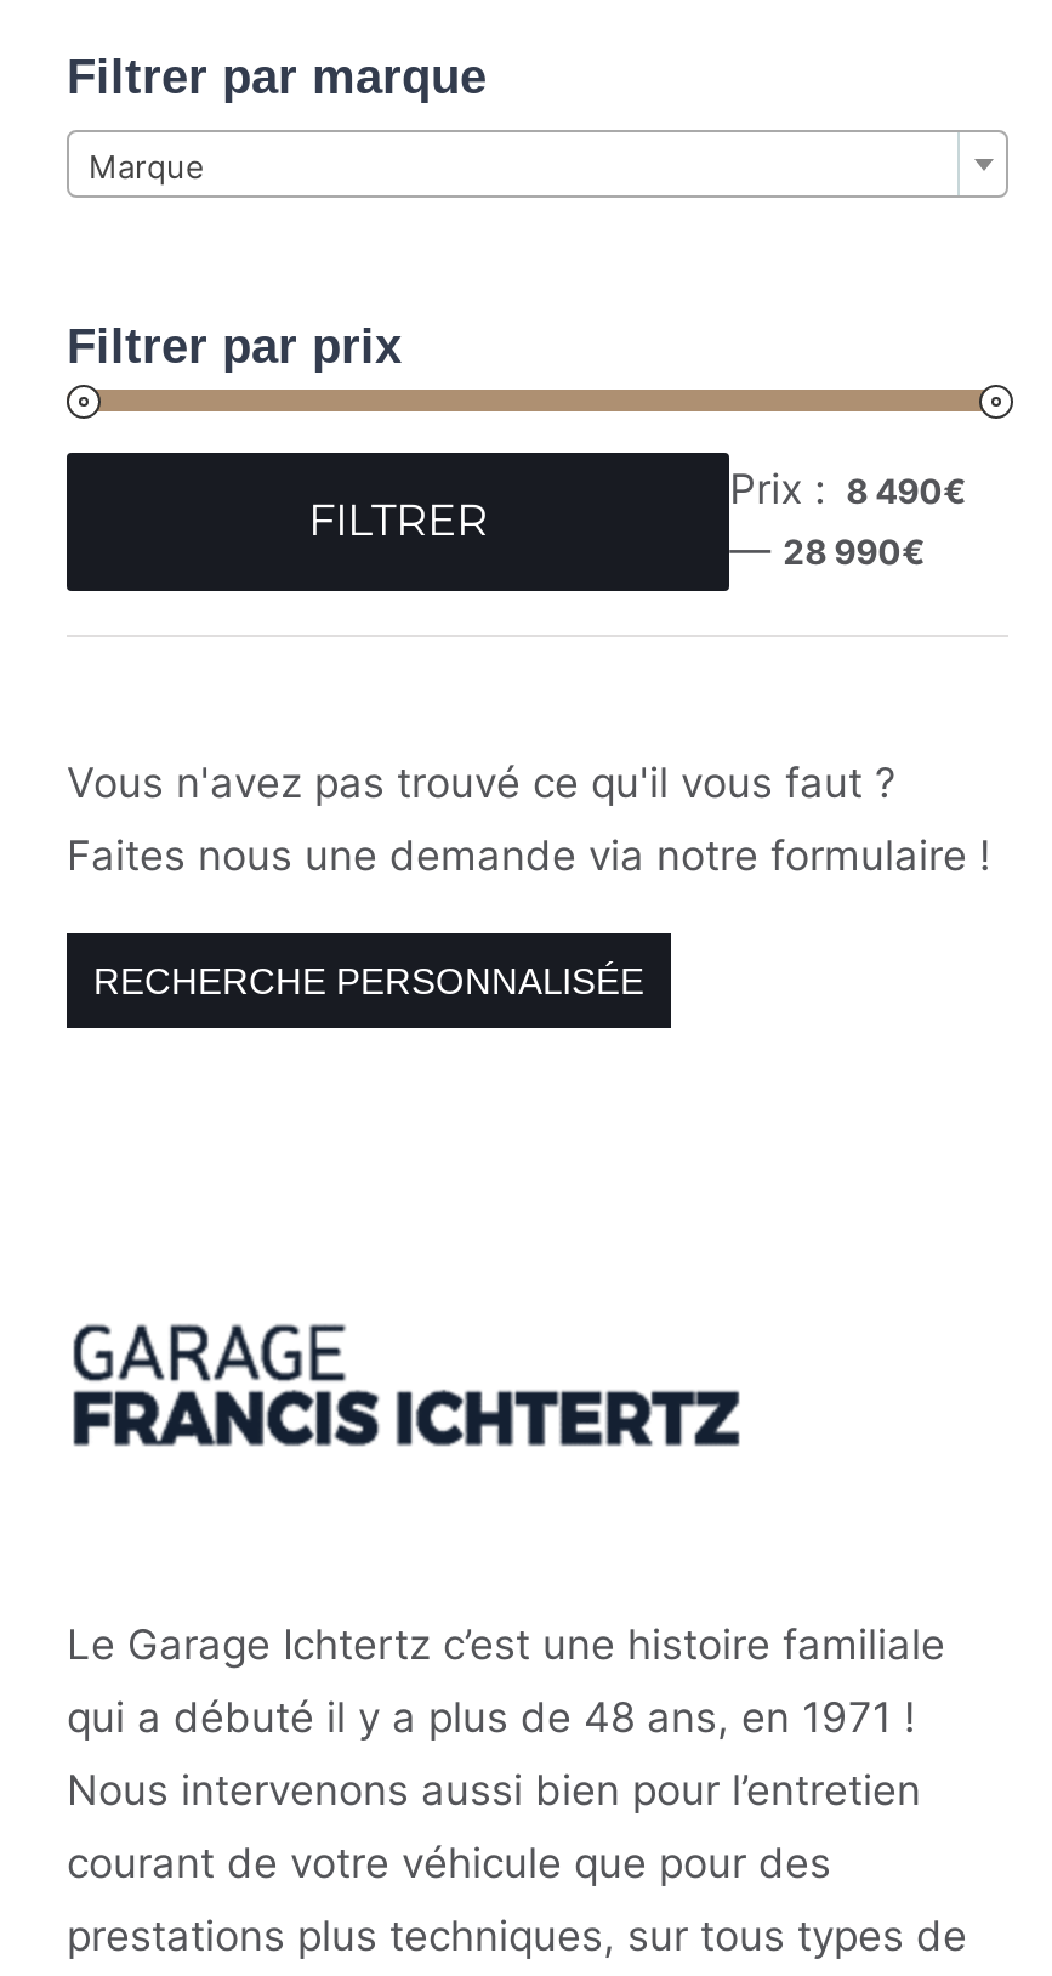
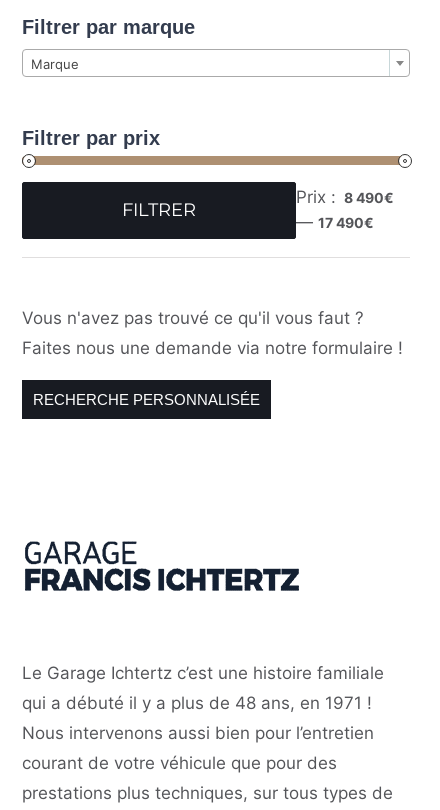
- — 28 990€
+ — 17 490€
